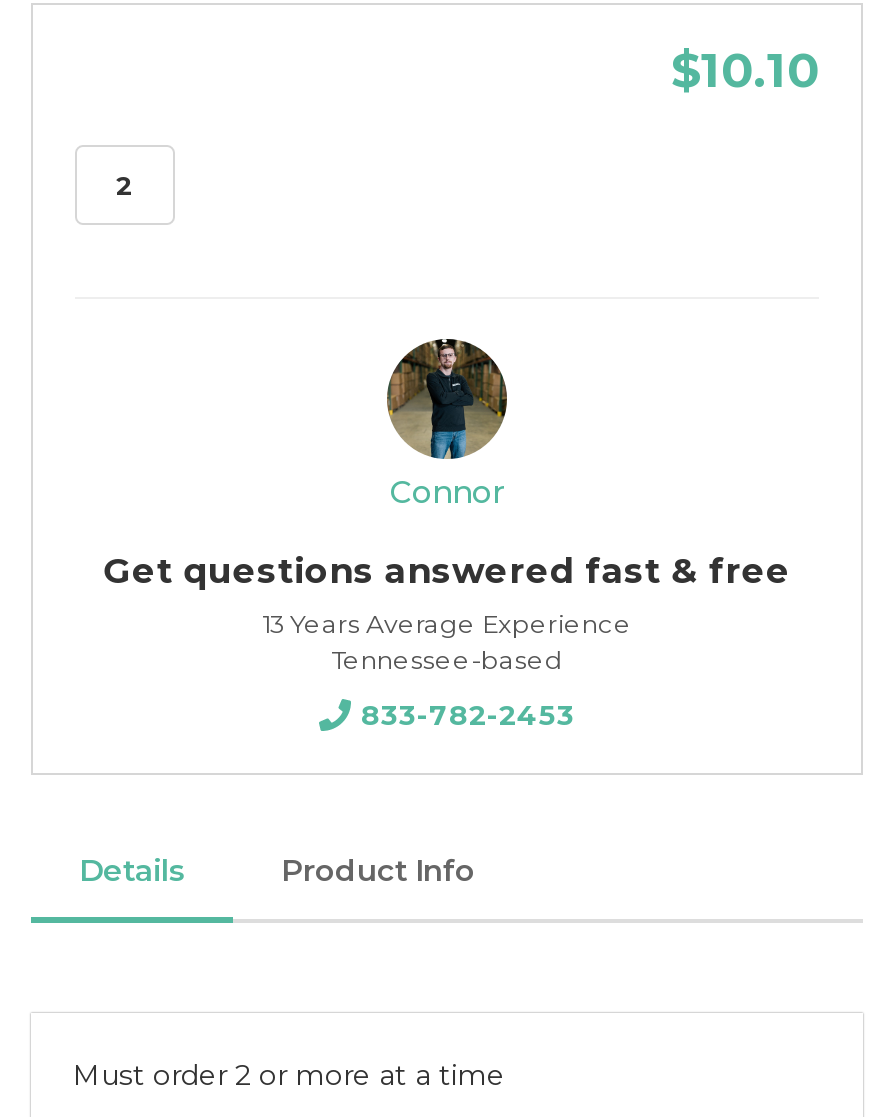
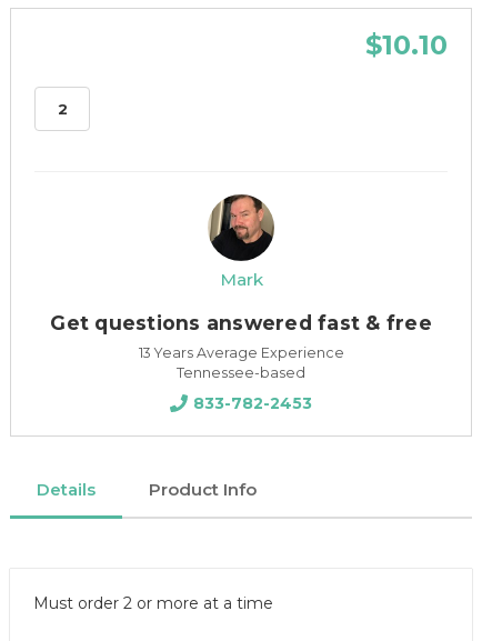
- [image]
- Connor
+ [image]
+ Mark
